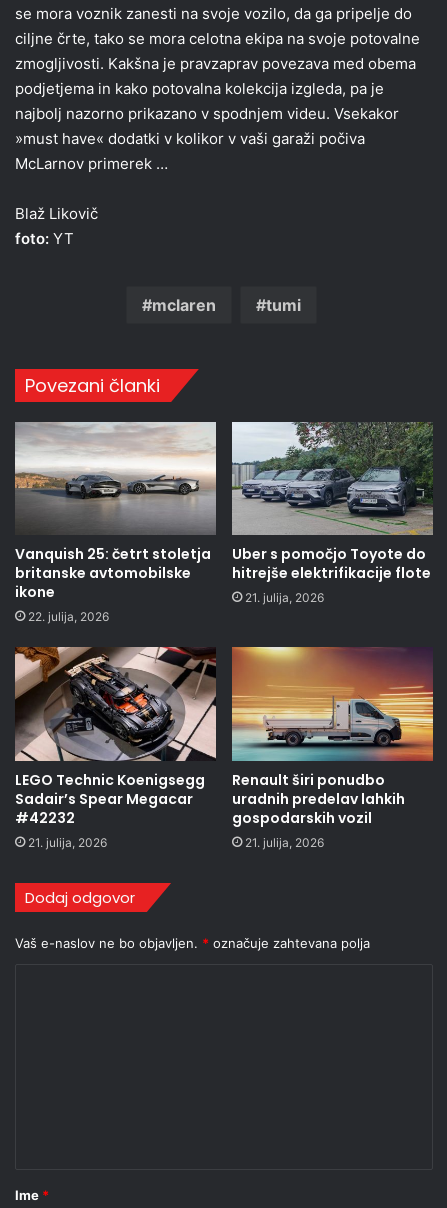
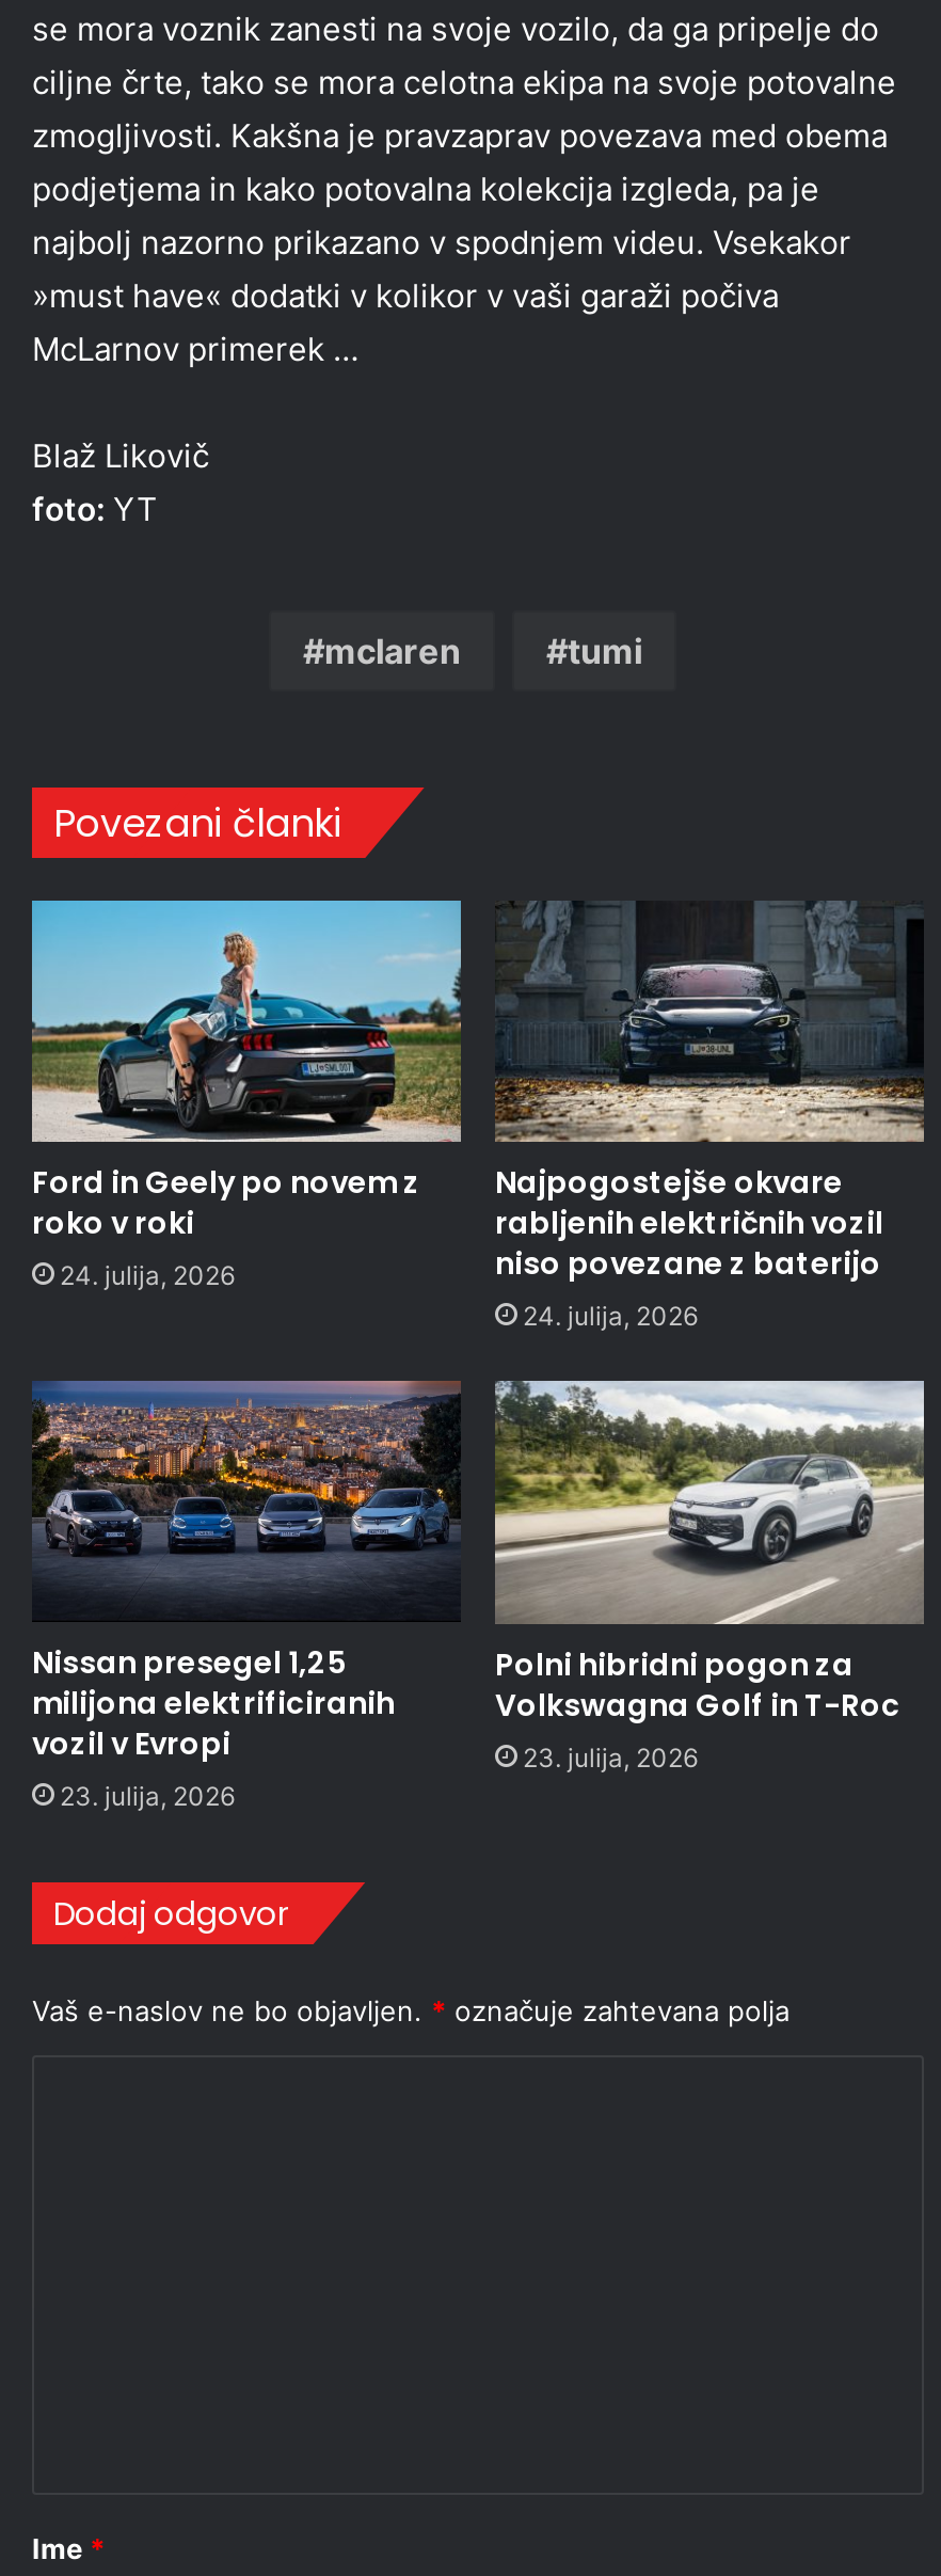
- [image]
- Vanquish 25: četrt stoletja
- britanske avtomobilske
- ikone
- 22. julija, 2026
+ [image]
+ Ford in Geely po novem z
+ roko v roki
+ 24. julija, 2026

- [image]
- Uber s pomočjo Toyote do
- hitrejše elektrifikacije flote
- 21. julija, 2026
+ [image]
+ Najpogostejše okvare
+ rabljenih električnih vozil
+ niso povezane z baterijo
+ 24. julija, 2026

- [image]
- LEGO Technic Koenigsegg
- Sadair’s Spear Megacar
- #42232
- 21. julija, 2026
+ [image]
+ Nissan presegel 1,25
+ milijona elektrificiranih
+ vozil v Evropi
+ 23. julija, 2026

- [image]
- Renault širi ponudbo
- uradnih predelav lahkih
- gospodarskih vozil
- 21. julija, 2026
+ [image]
+ Polni hibridni pogon za
+ Volkswagna Golf in T-Roc
+ 23. julija, 2026
